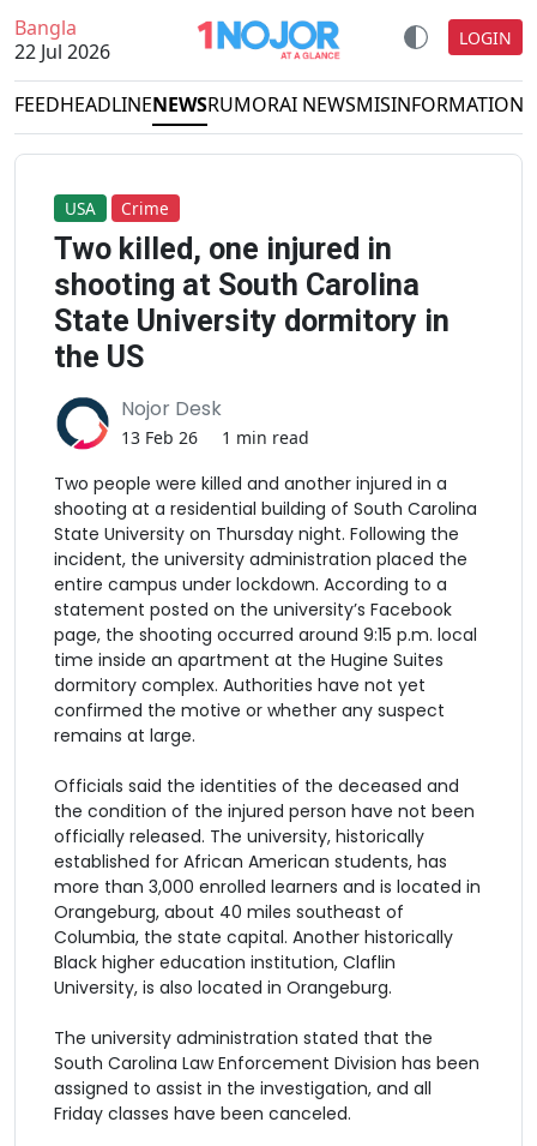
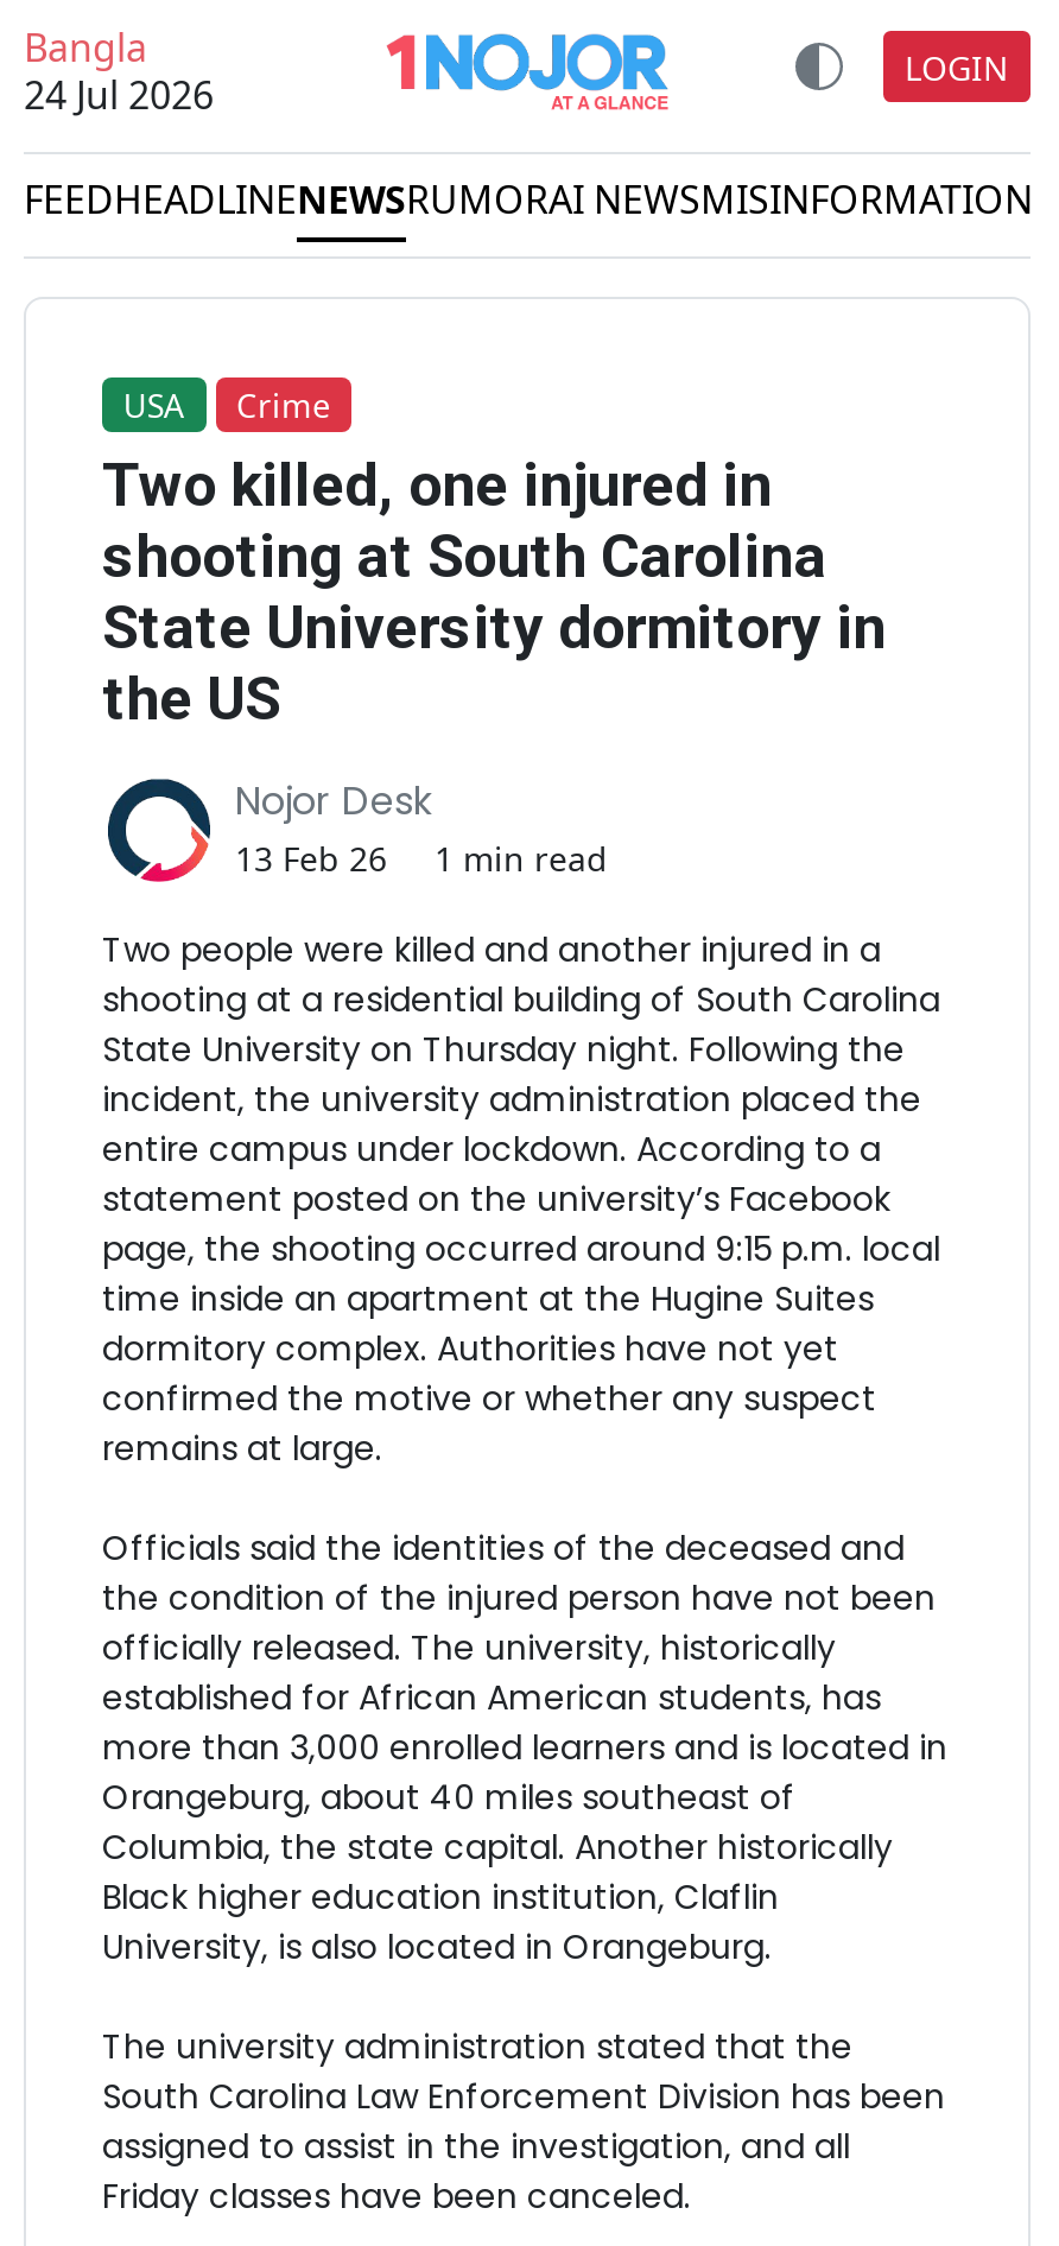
- 22 Jul 2026
+ 24 Jul 2026
